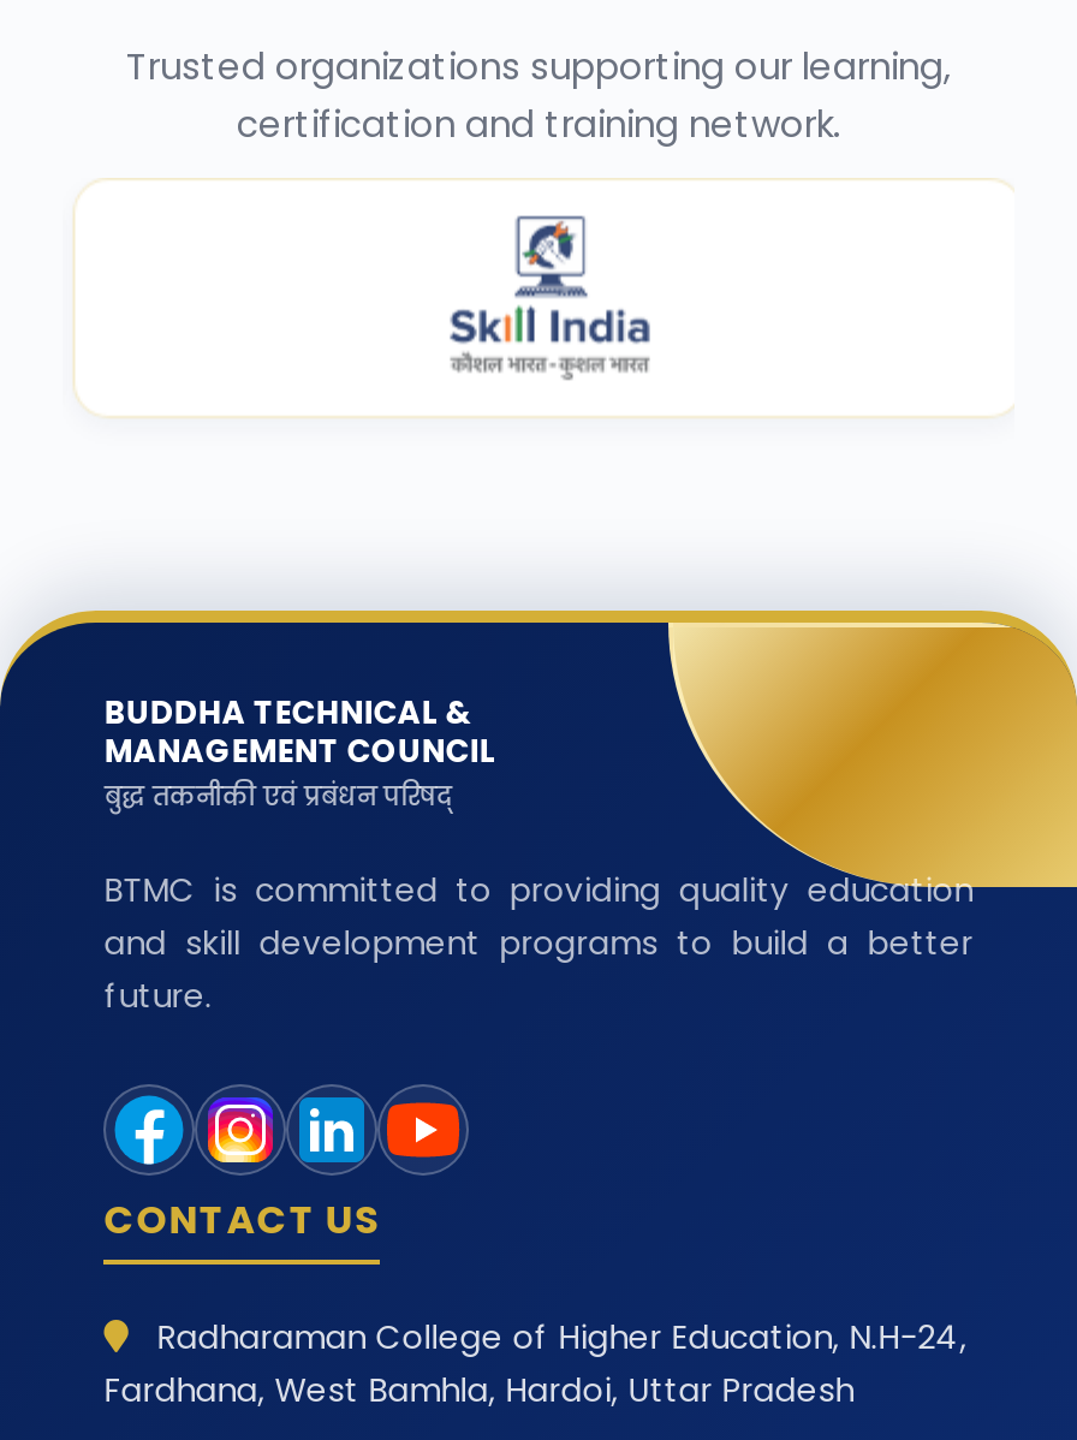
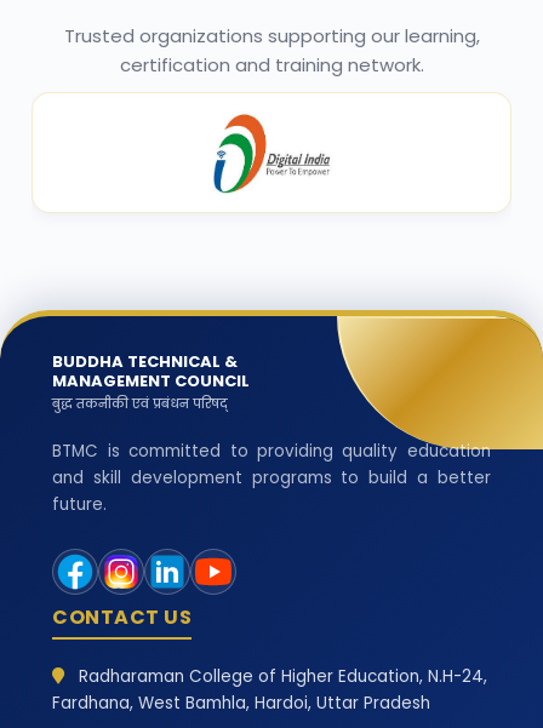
- [image]
+ [image]
